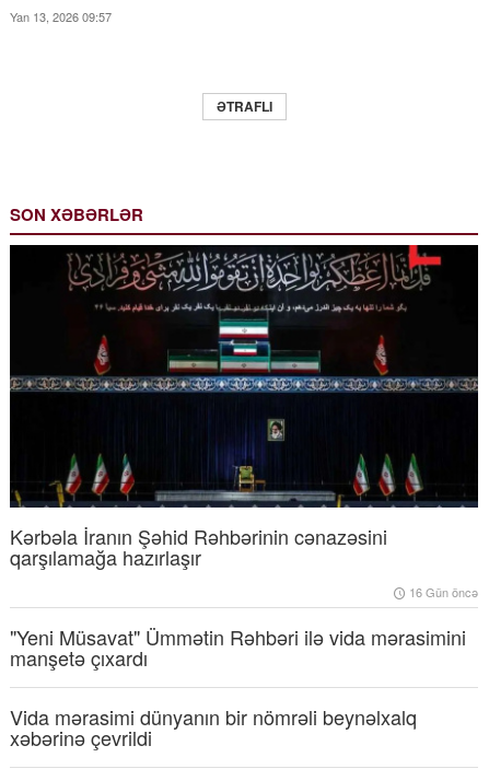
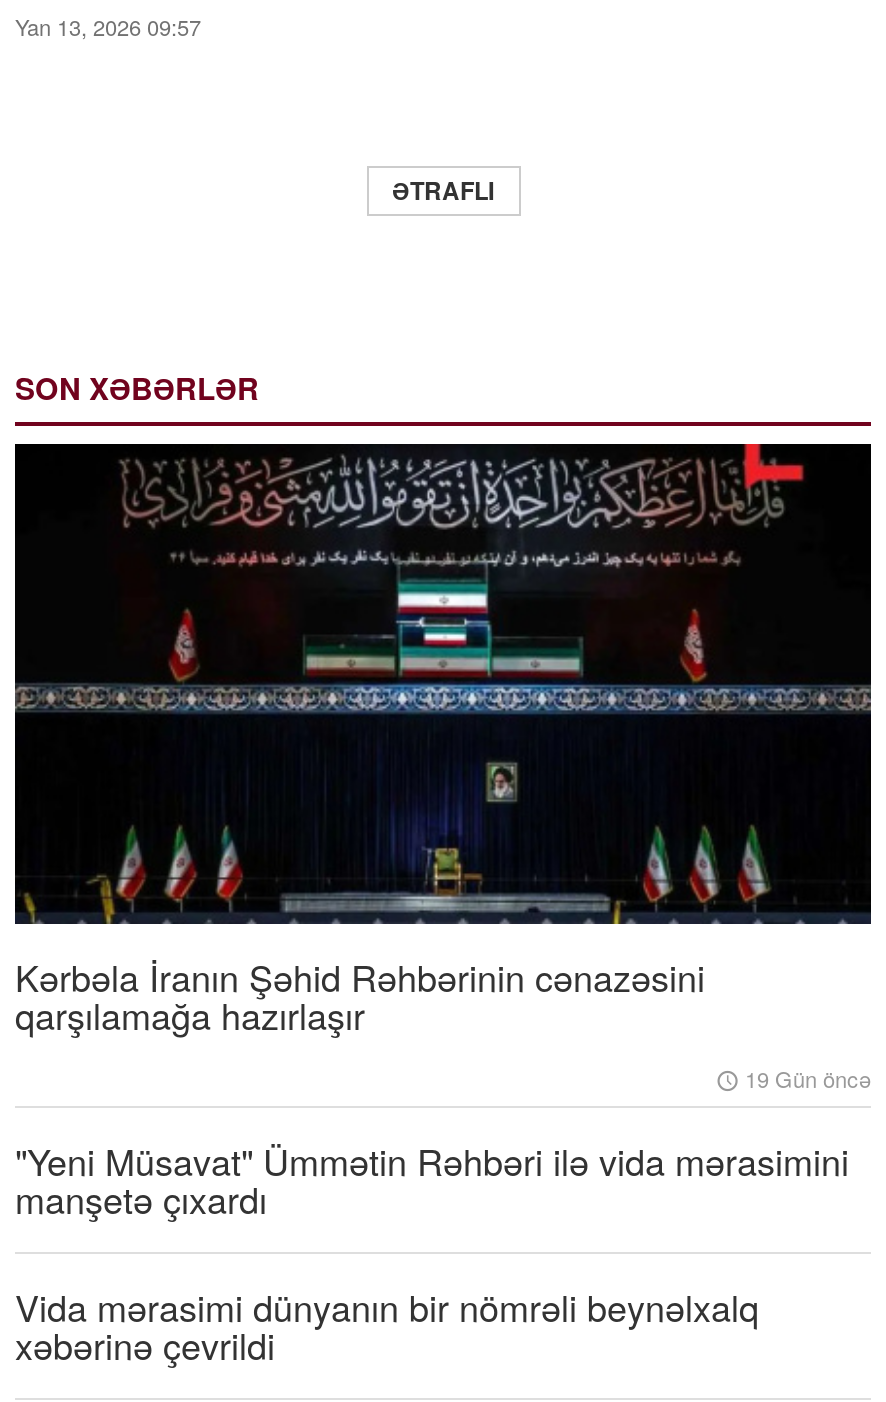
- 16 Gün öncə
+ 19 Gün öncə
